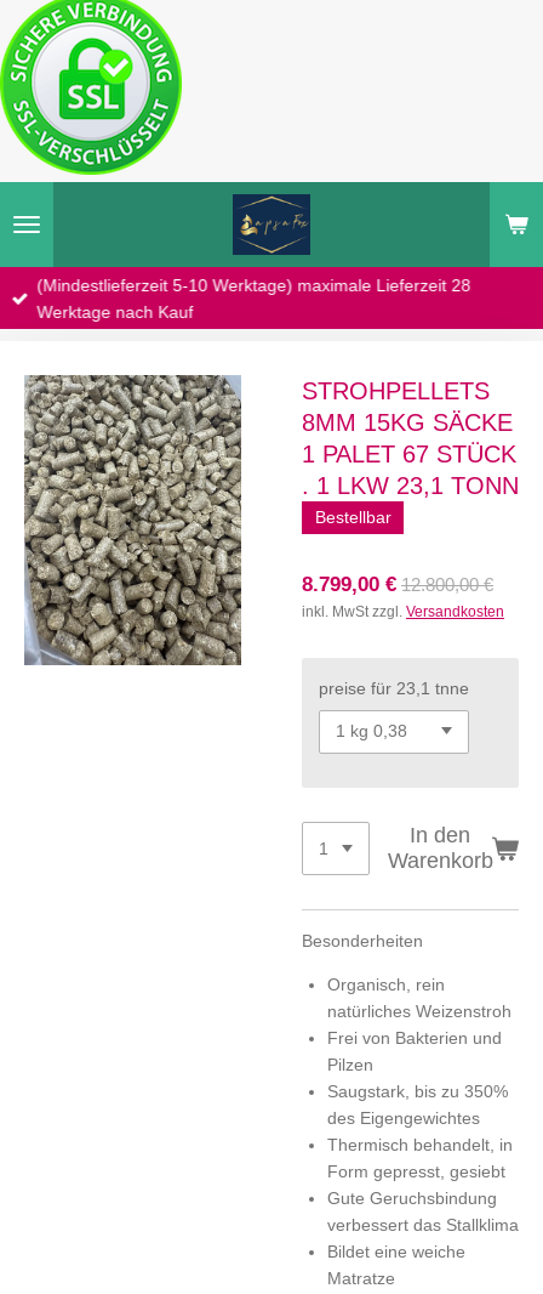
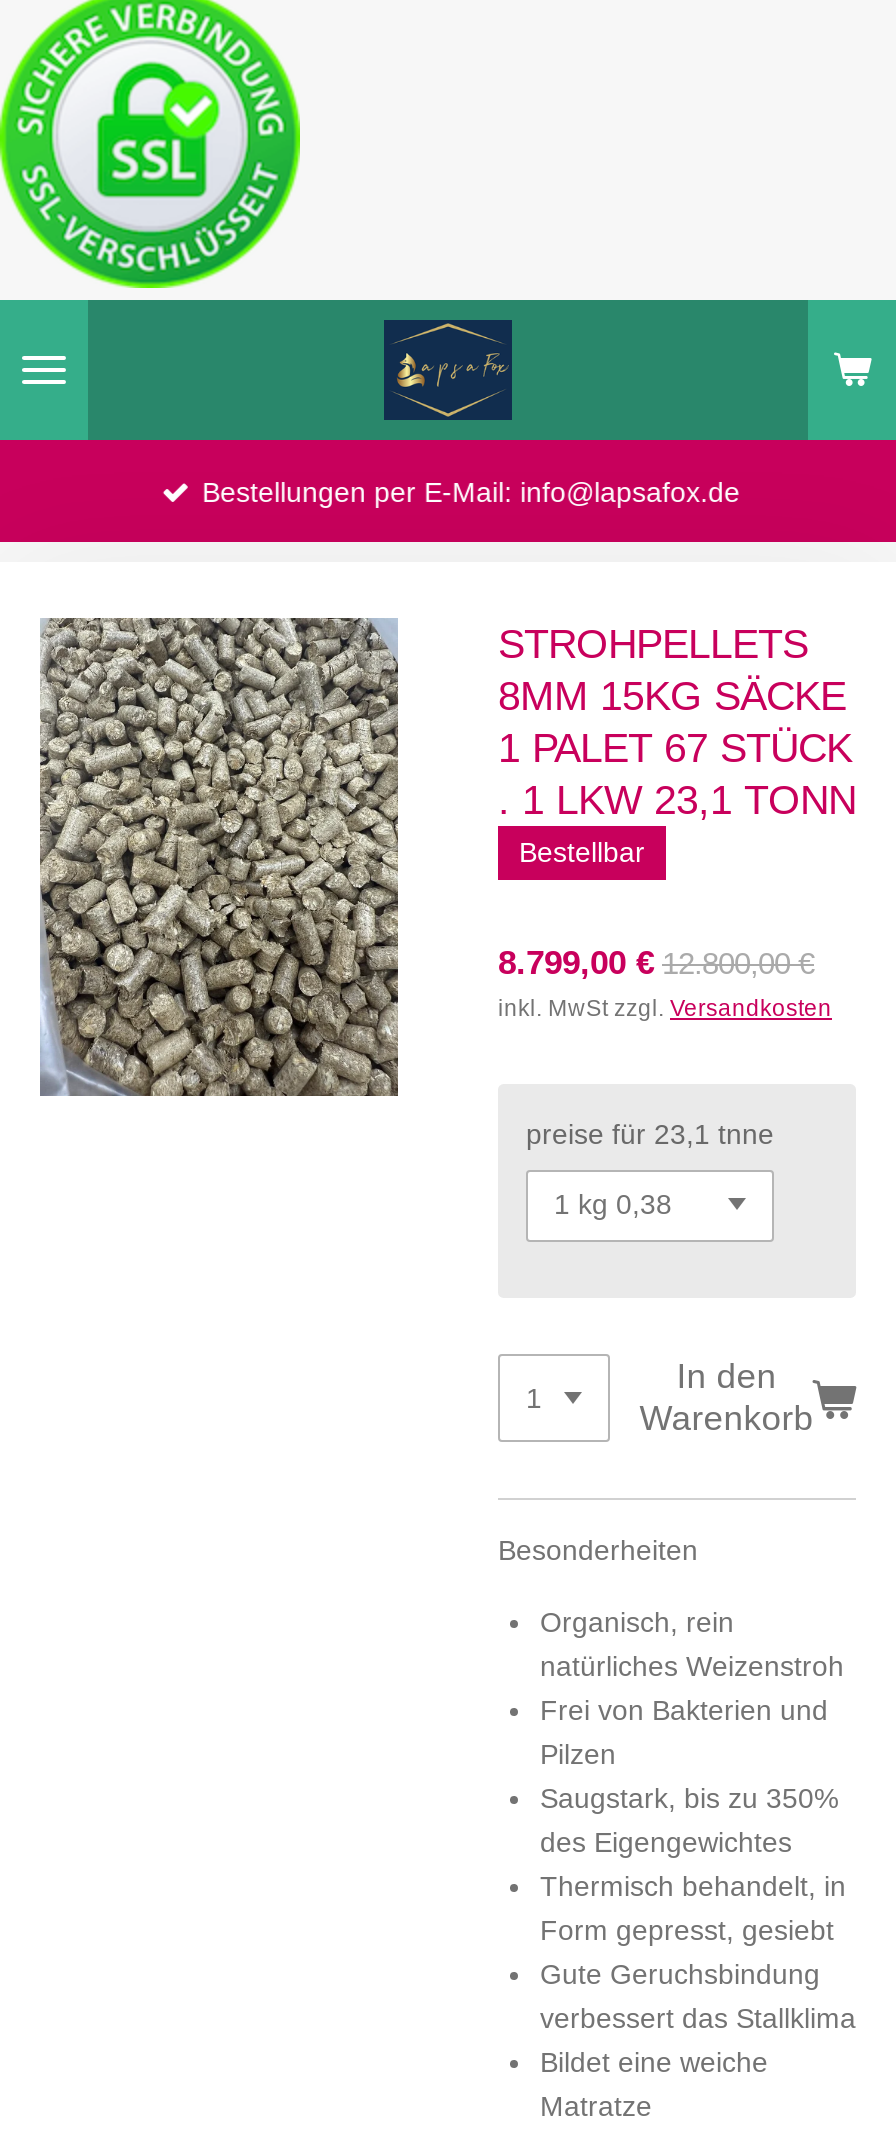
- (Mindestlieferzeit 5-10 Werktage) maximale Lieferzeit 28
- Werktage nach Kauf
+ Bestellungen per E-Mail: info@lapsafox.de
